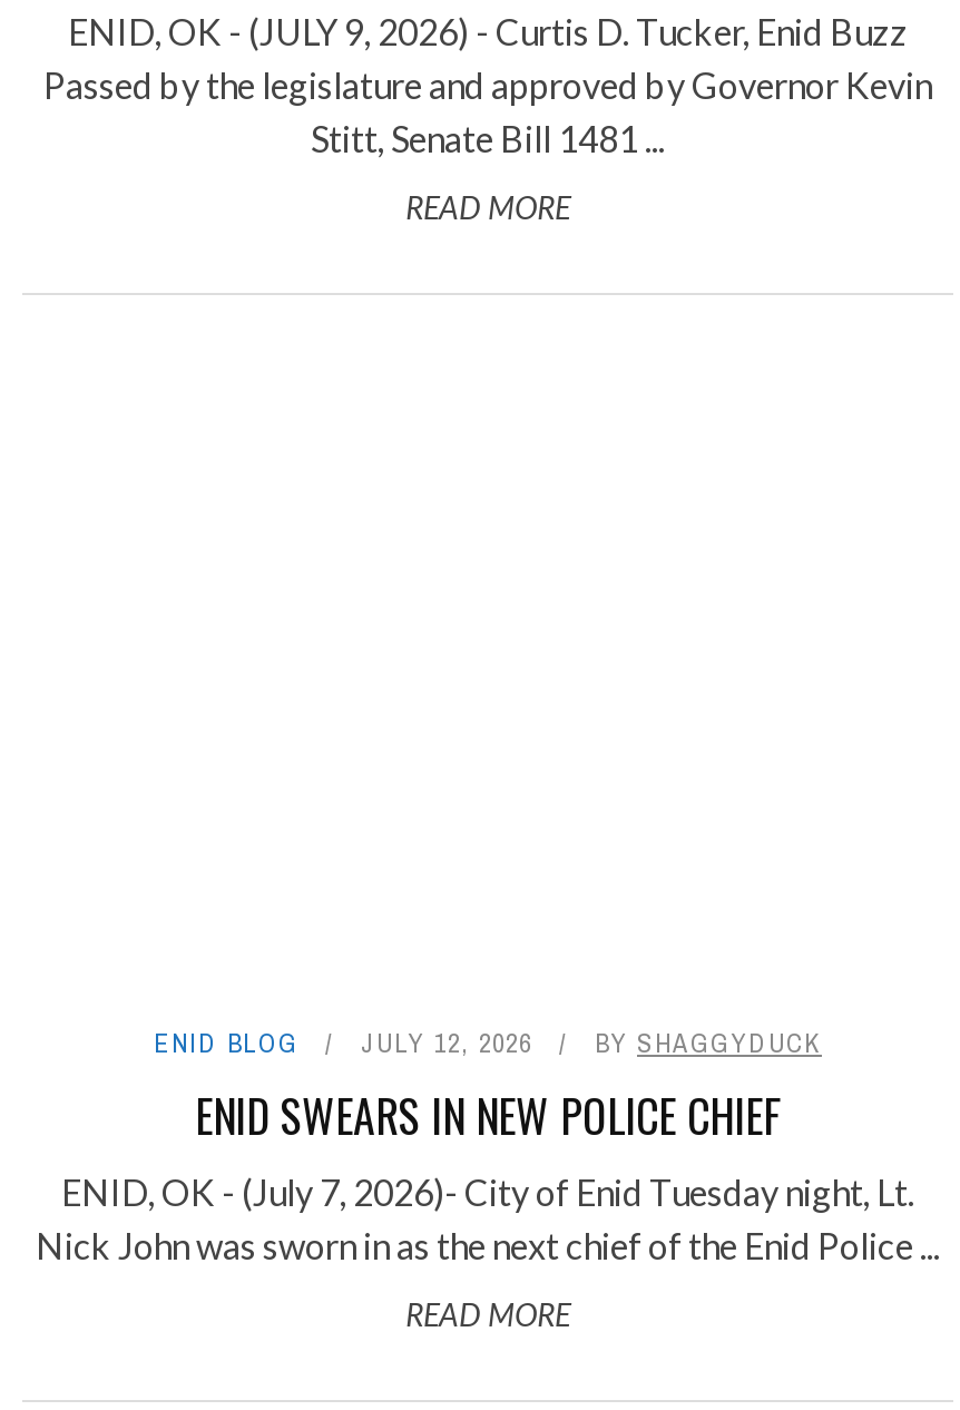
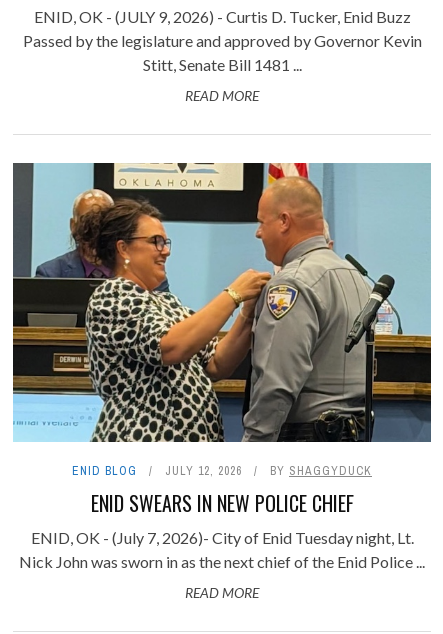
+ [image]
